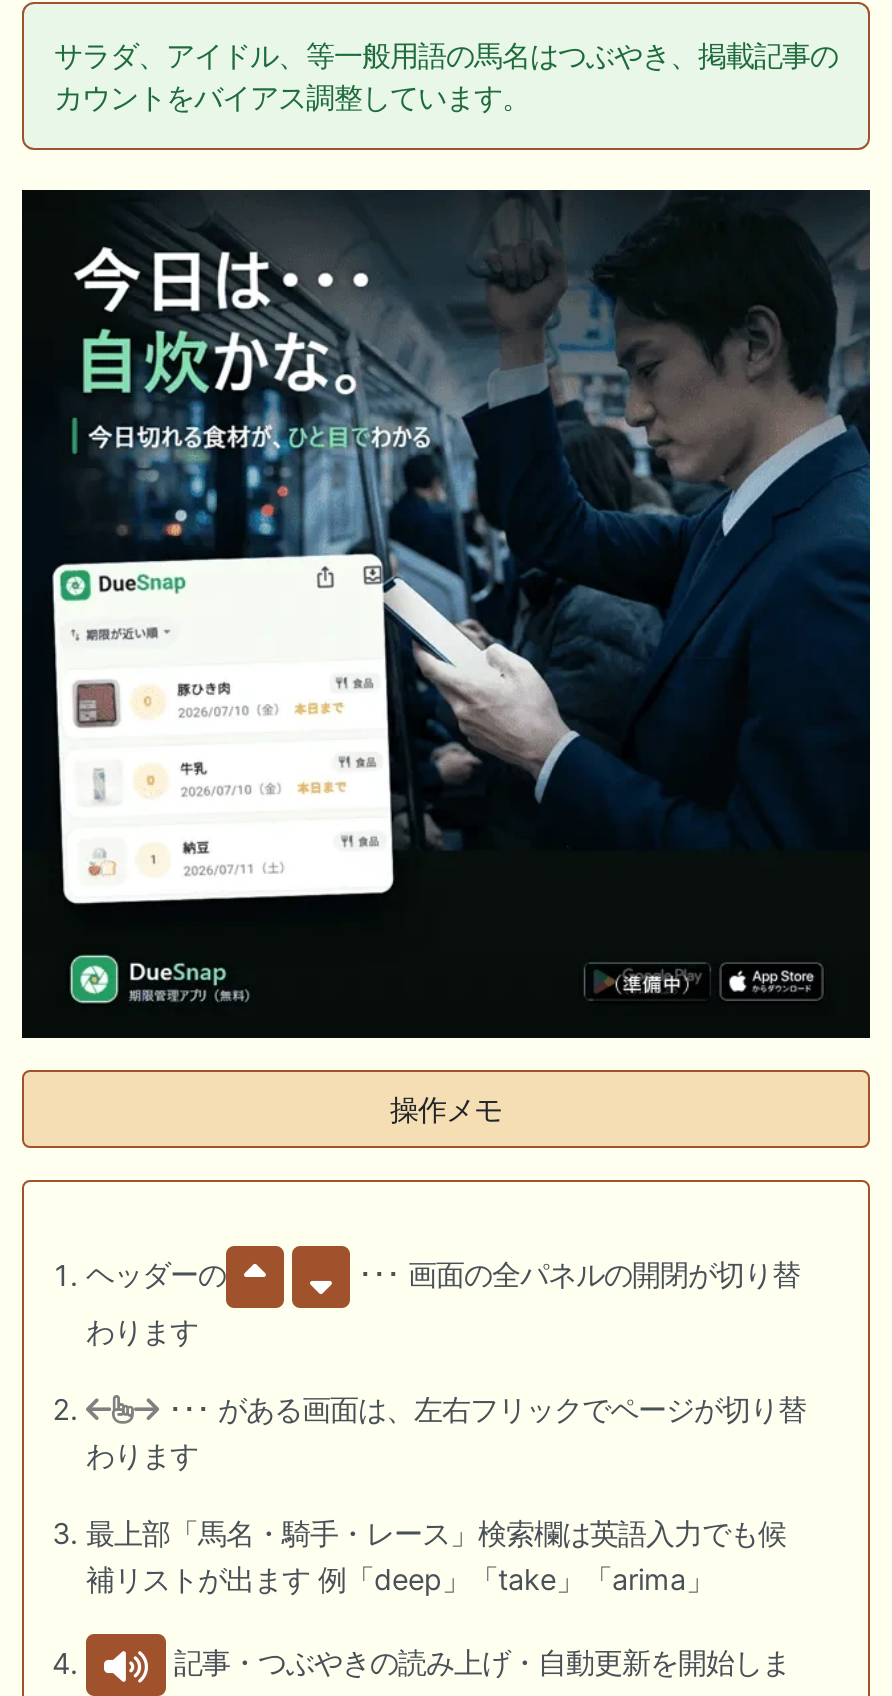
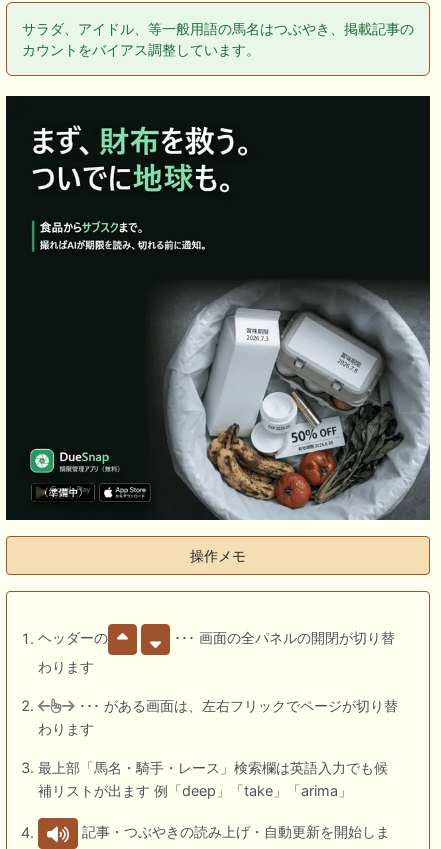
- [image]
+ [image]
